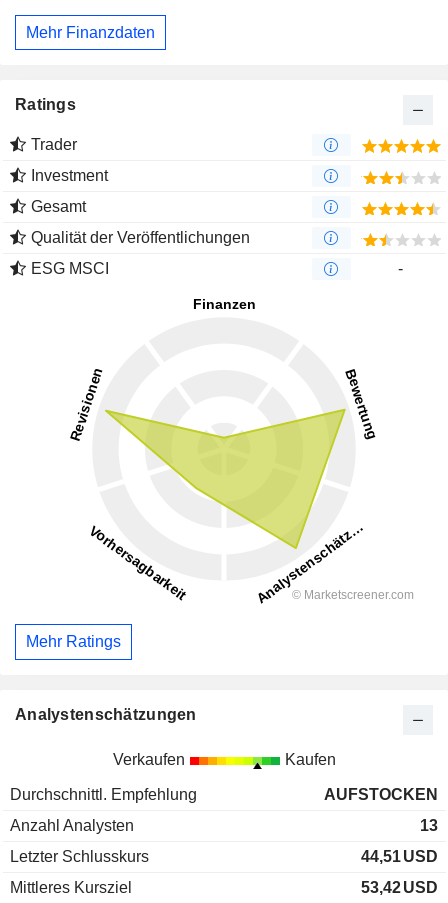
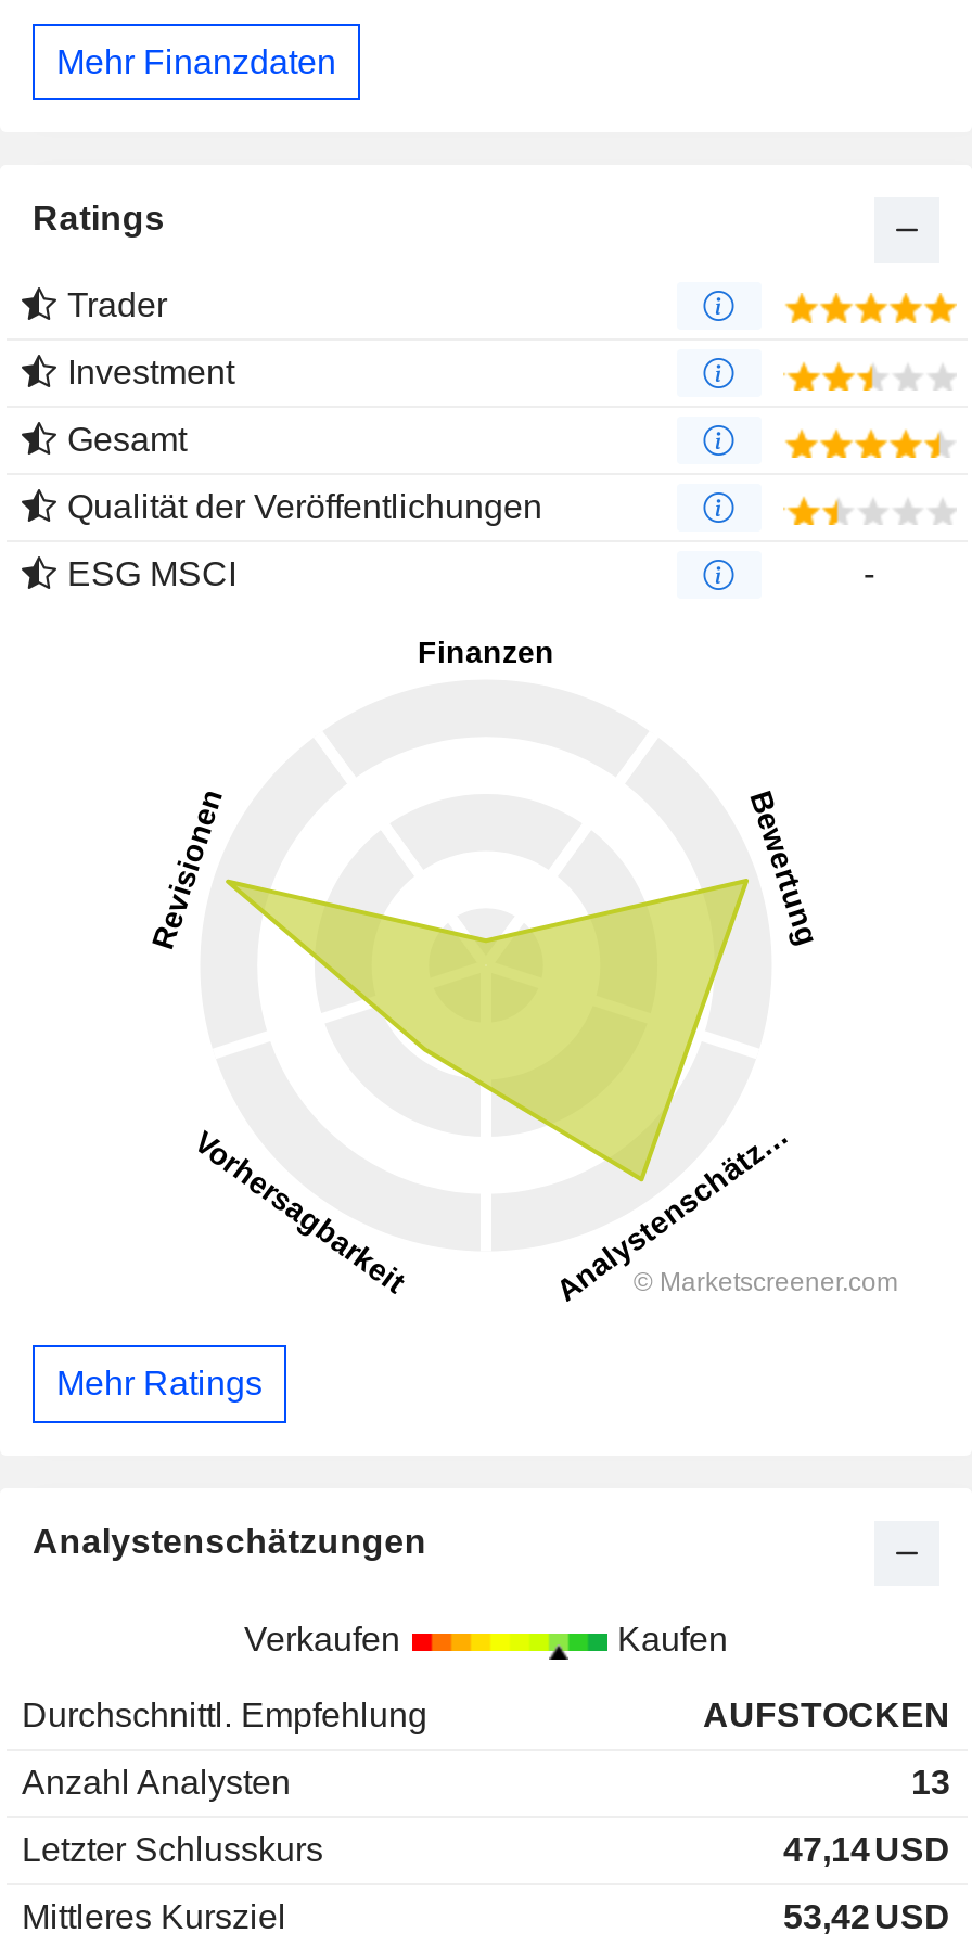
- 44,51 USD
+ 47,14 USD
